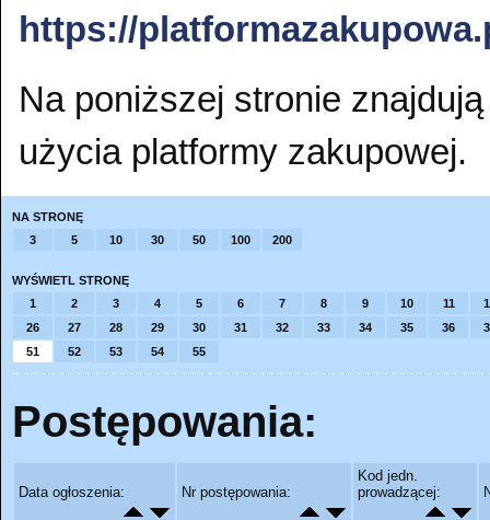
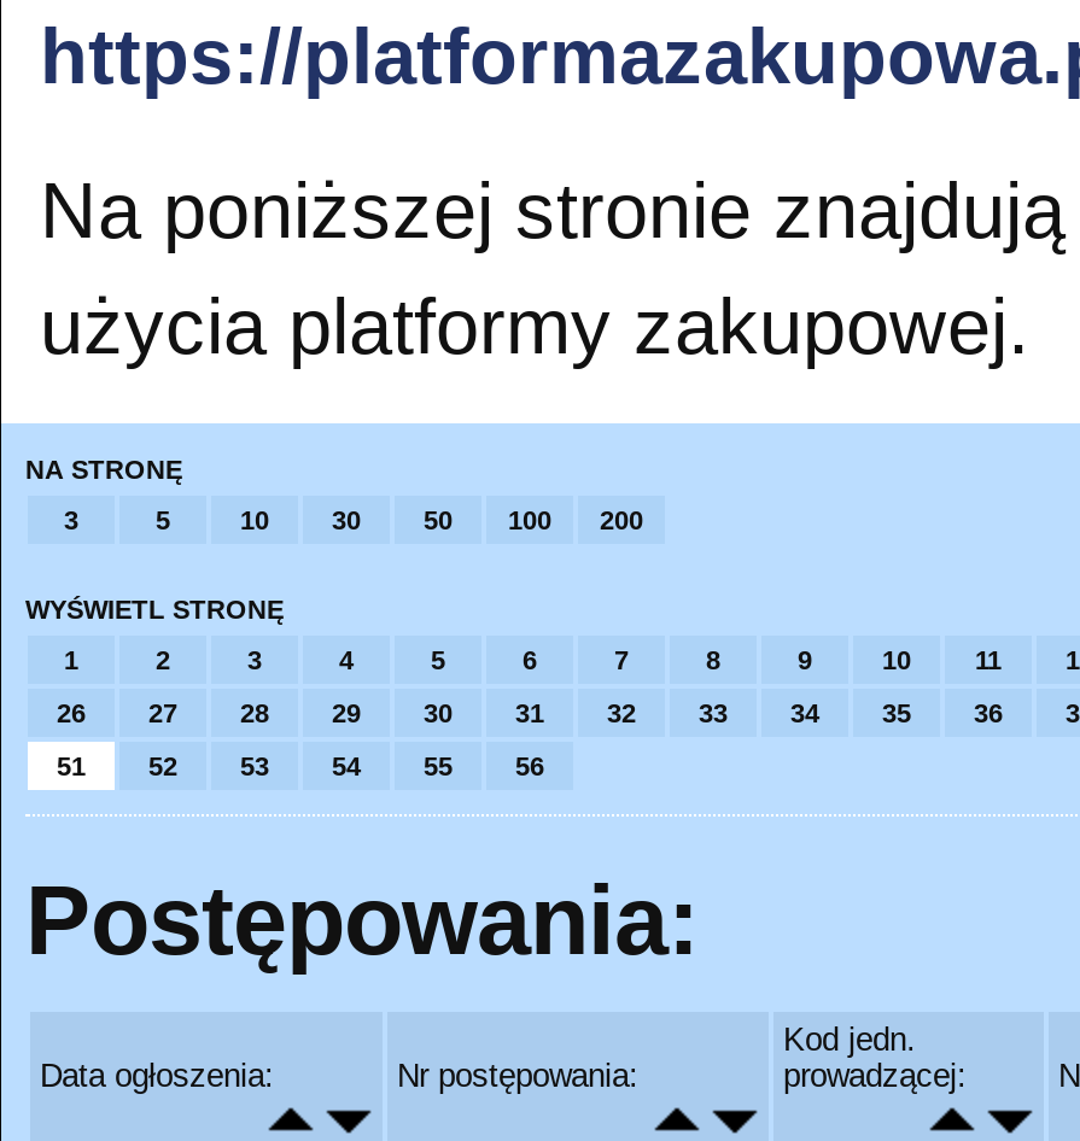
+ 56
